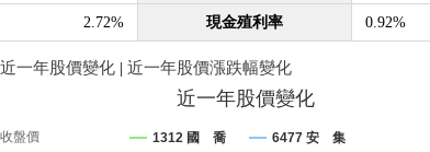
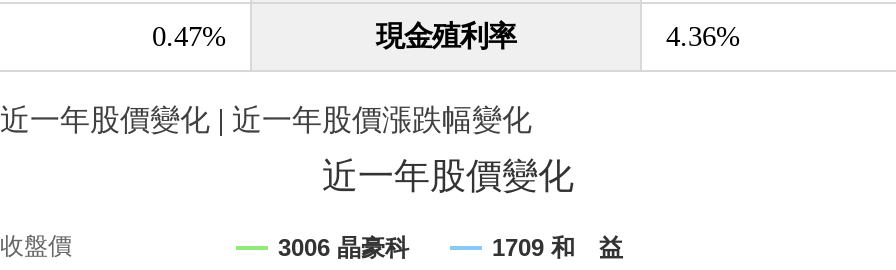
- 2.72%
+ 0.47%

- 0.92%
+ 4.36%

- 1312 國 喬
- 6477 安 集
+ 3006 晶豪科
+ 1709 和 益
